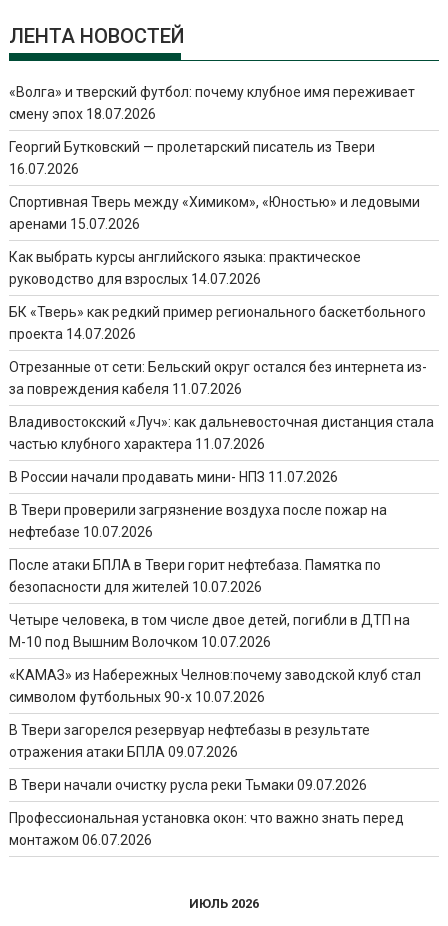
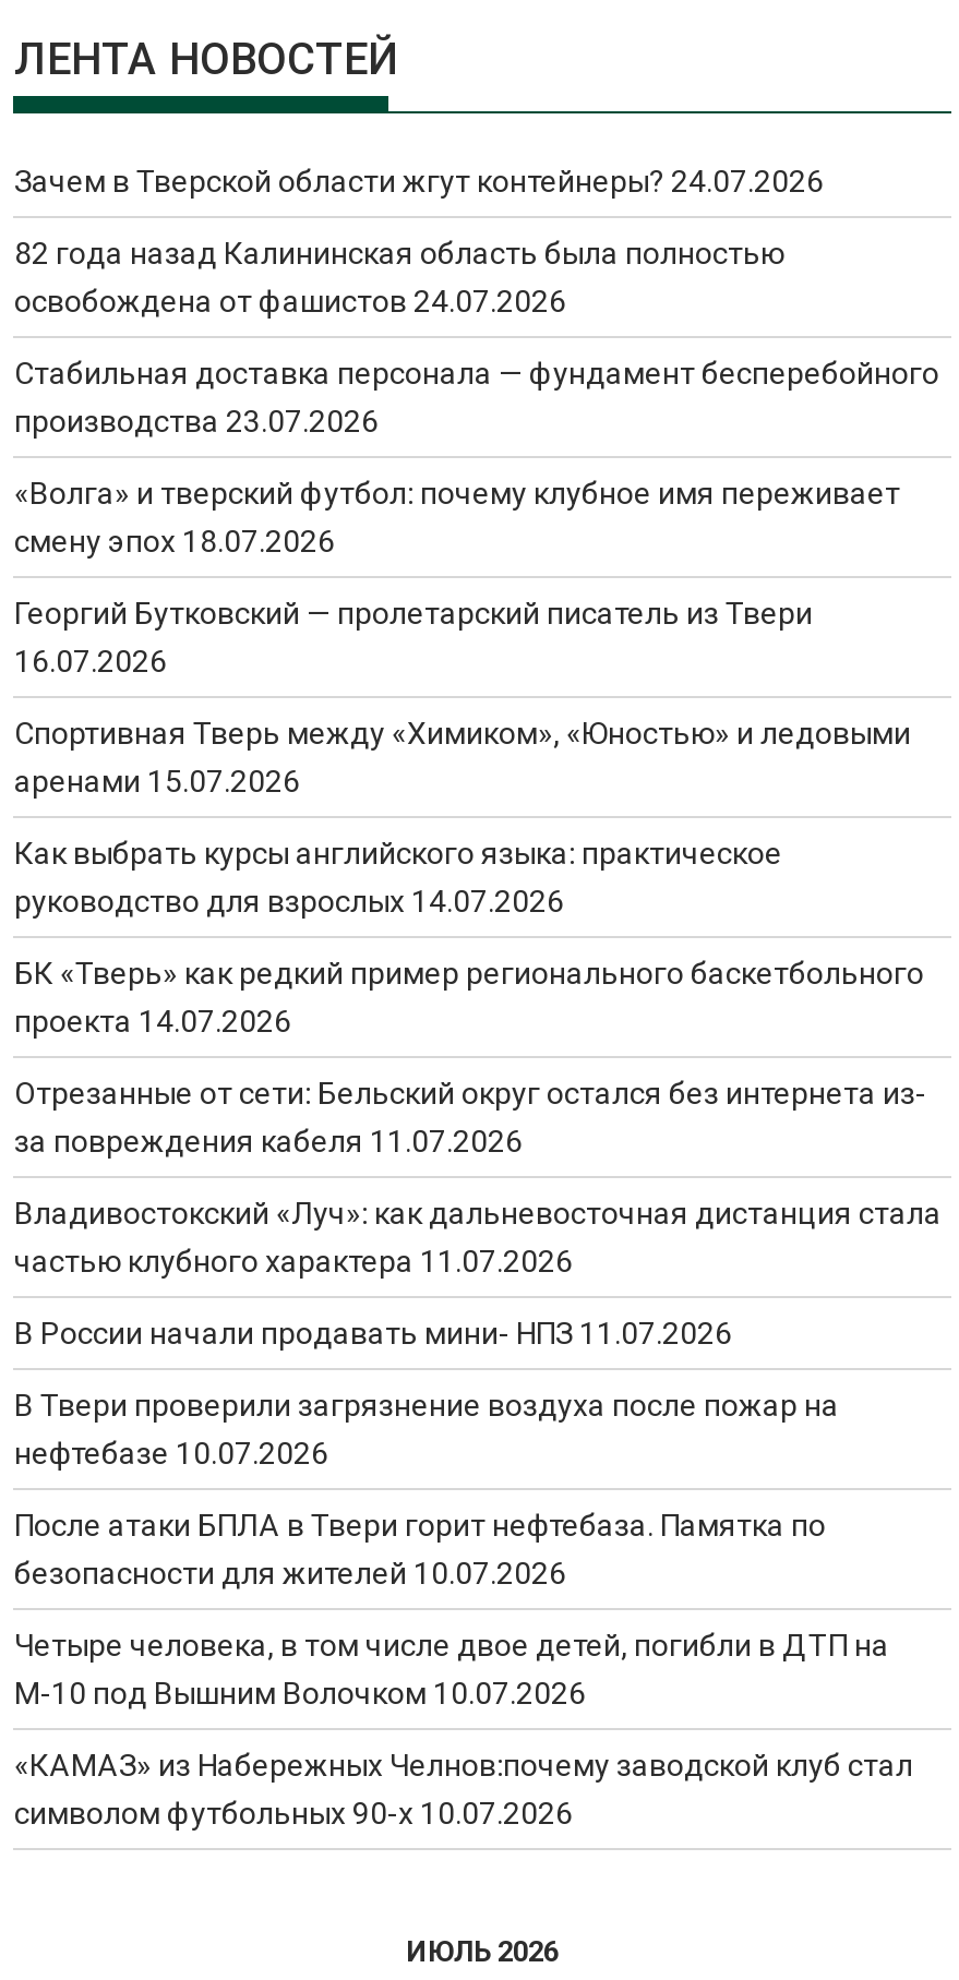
+ Зачем в Тверской области жгут контейнеры? 24.07.2026
+ 82 года назад Калининская область была полностью
+ освобождена от фашистов 24.07.2026
+ Стабильная доставка персонала — фундамент бесперебойного
+ производства 23.07.2026

moved down: «Волга» и тверский футбол: почему клубное имя переживает | смену эпох 18.07.2026 | Георгий Бутковский — пролетарский писатель из Твери | ... | «КАМАЗ» из Набережных Челнов:почему заводской клуб стал | символом футбольных 90-х 10.07.2026

- В Твери загорелся резервуар нефтебазы в результате
- отражения атаки БПЛА 09.07.2026
- В Твери начали очистку русла реки Тьмаки 09.07.2026
- Профессиональная установка окон: что важно знать перед
- монтажом 06.07.2026
